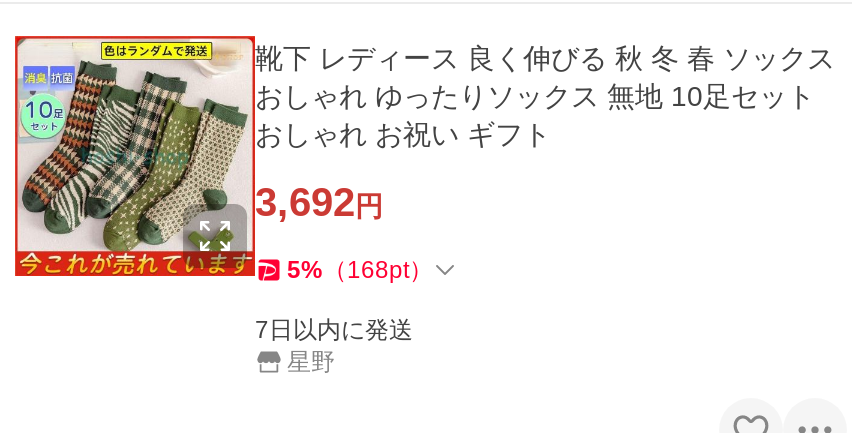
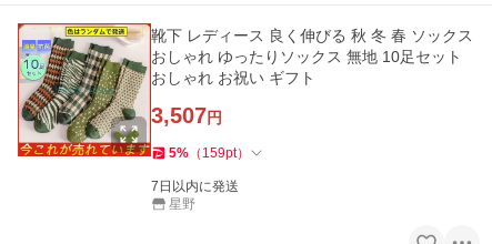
- 3,692円
+ 3,507円

- 5%（168pt）
+ 5%（159pt）
